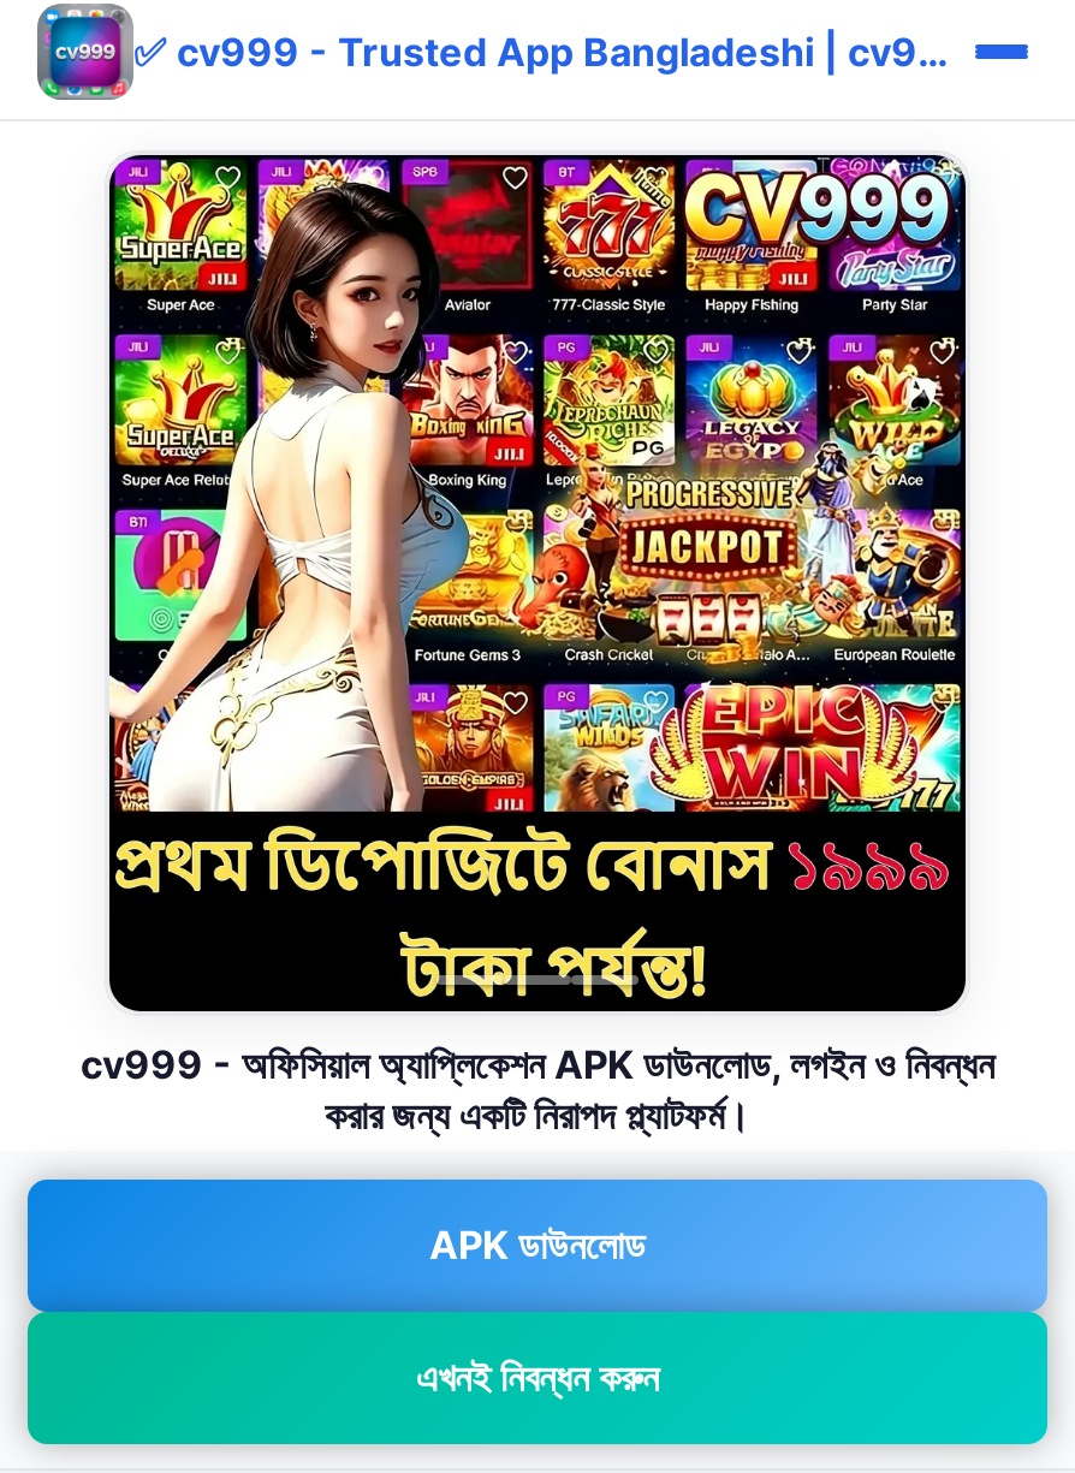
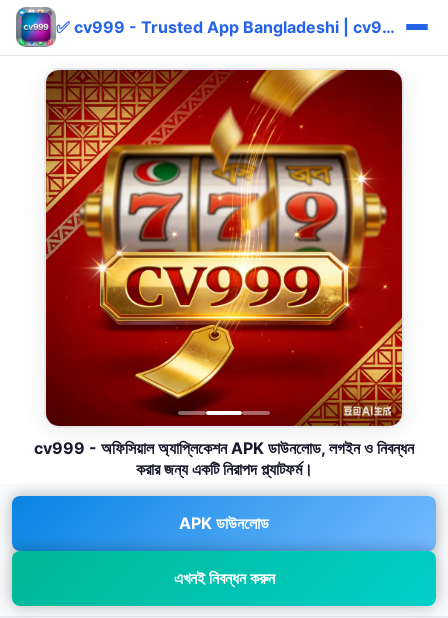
- [image]
+ [image]
